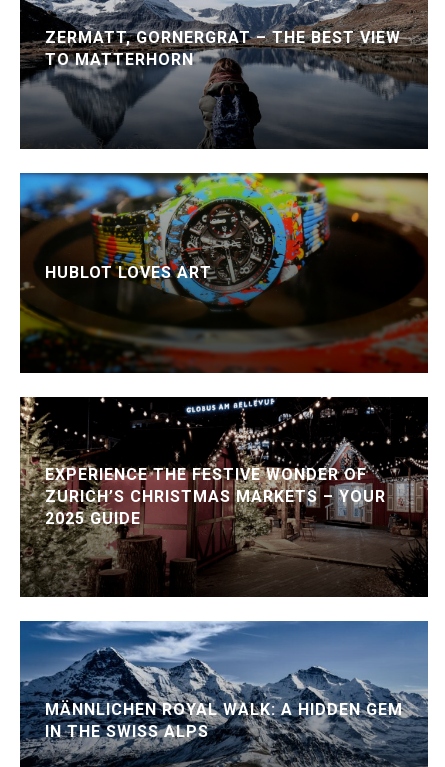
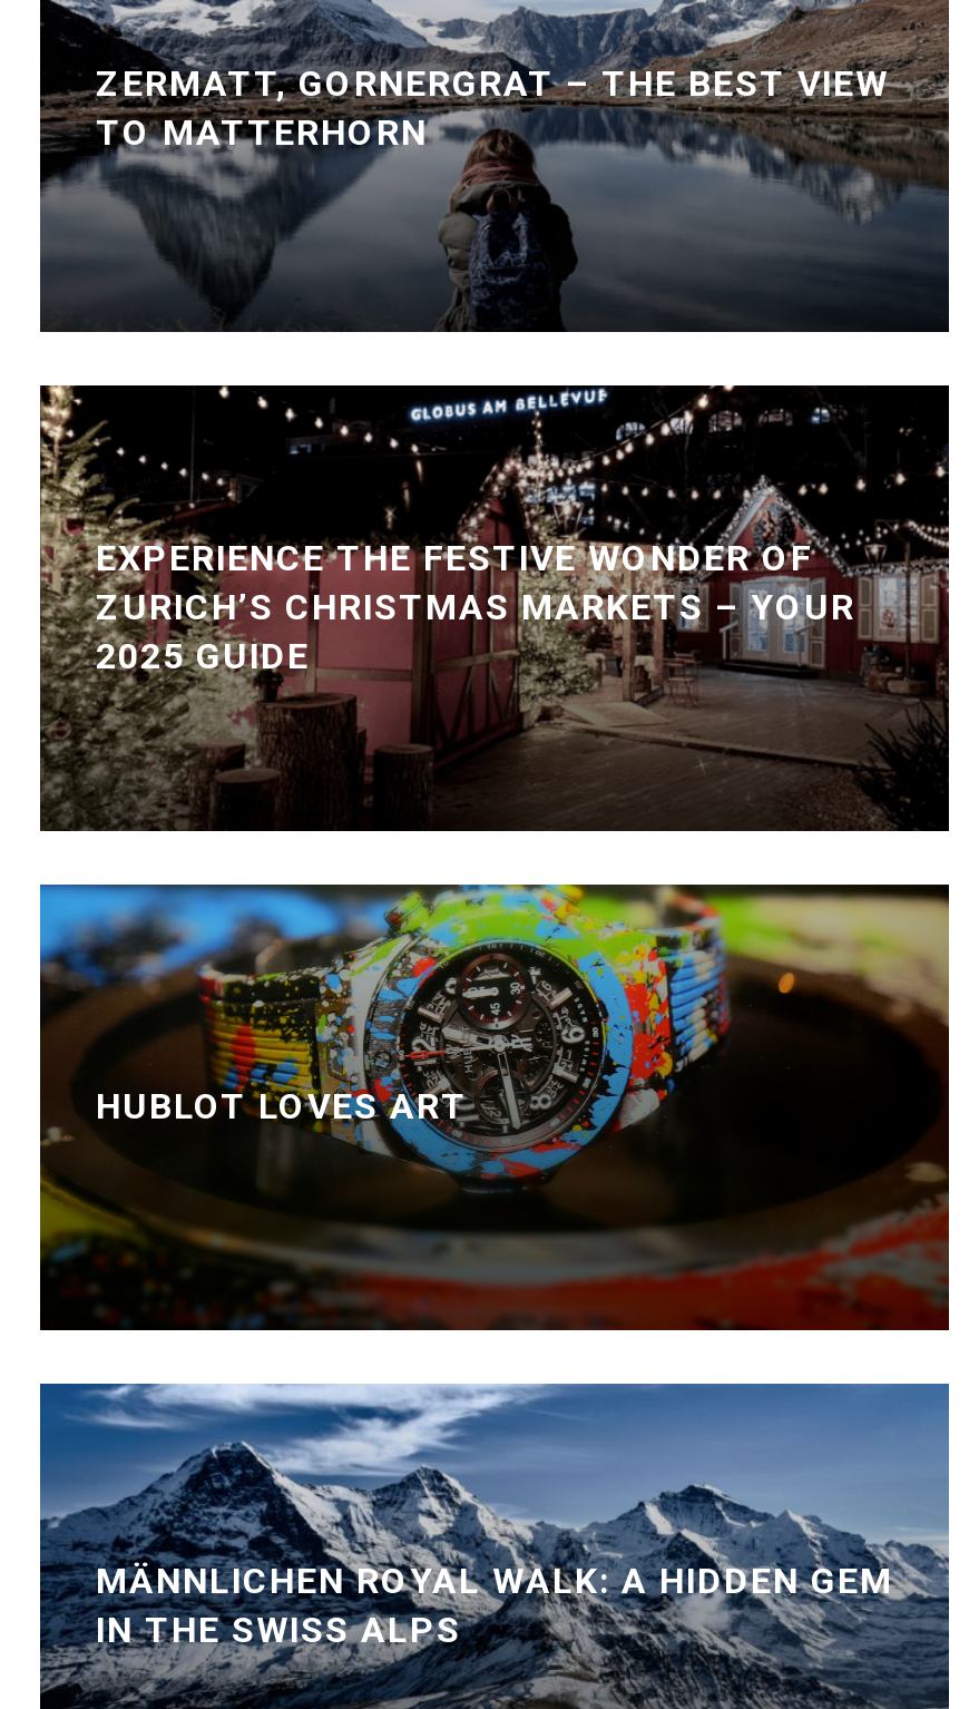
moved down: [image] | HUBLOT LOVES ART

moved up: [image] | EXPERIENCE THE FESTIVE WONDER OF | ZURICH’S CHRISTMAS MARKETS – YOUR | 2025 GUIDE
